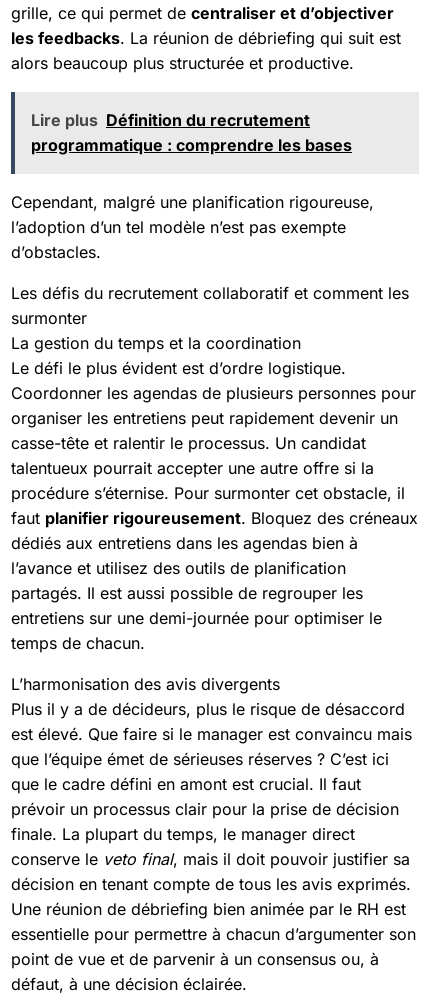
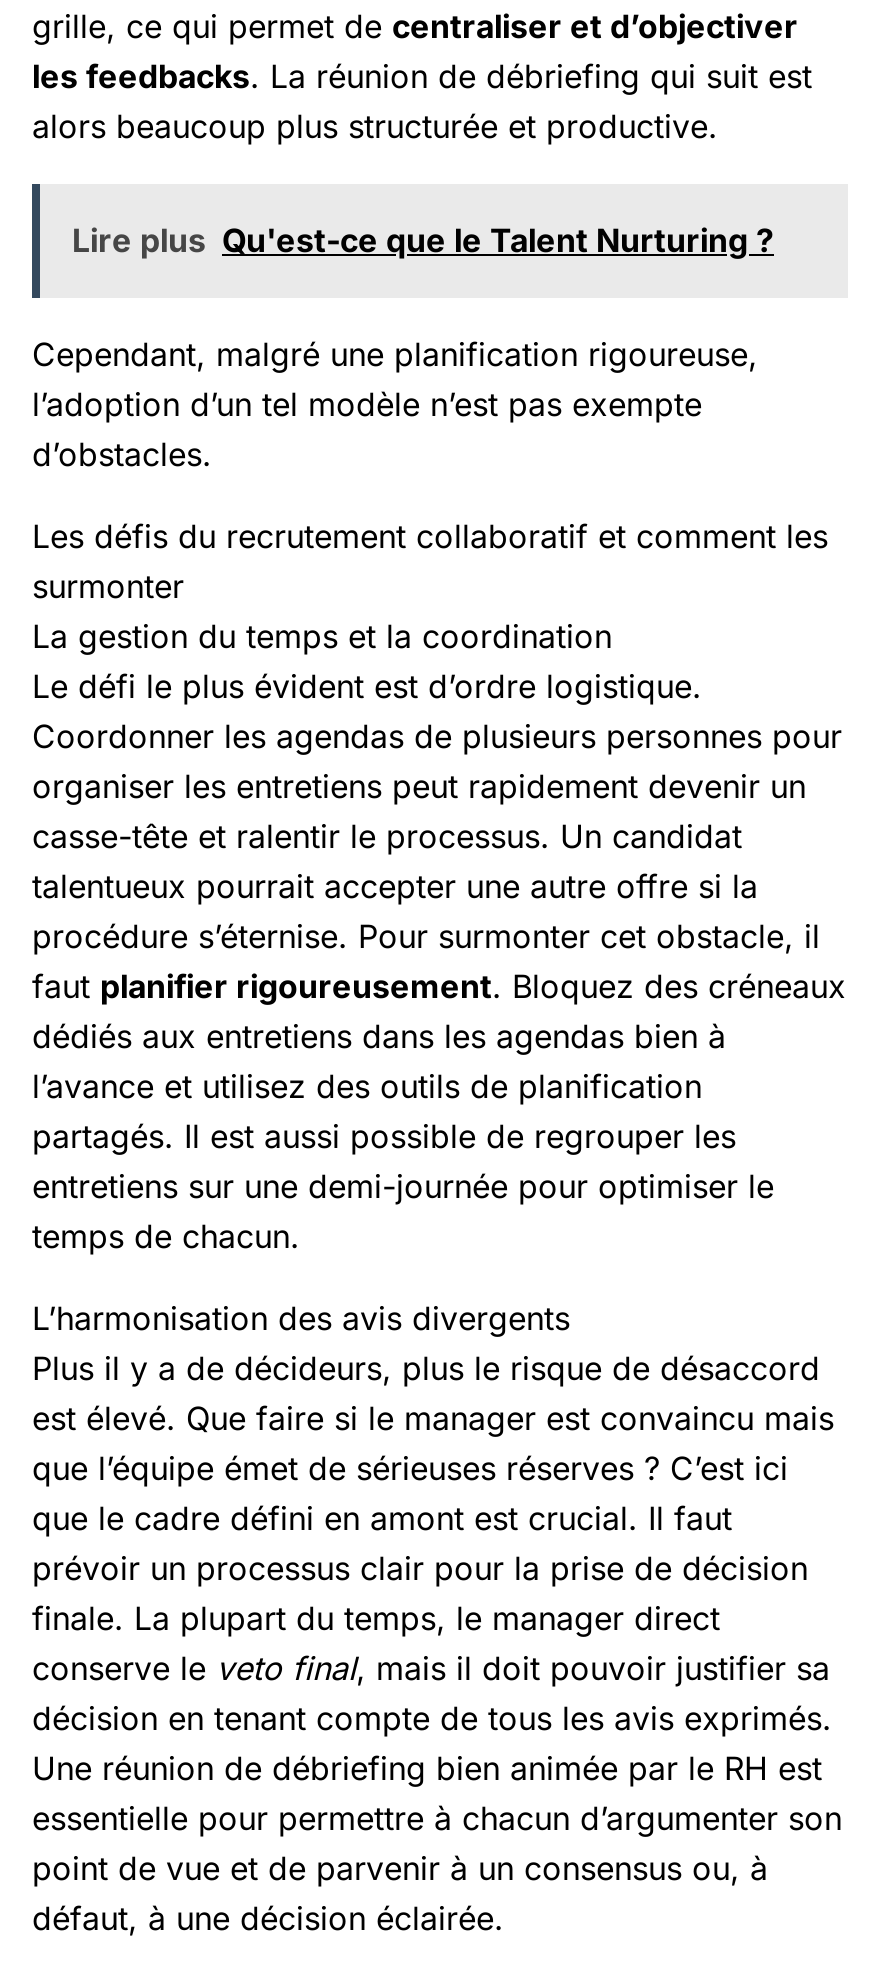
- Lire plus Définition du recrutement
- programmatique : comprendre les bases
+ Lire plus Qu'est-ce que le Talent Nurturing ?
